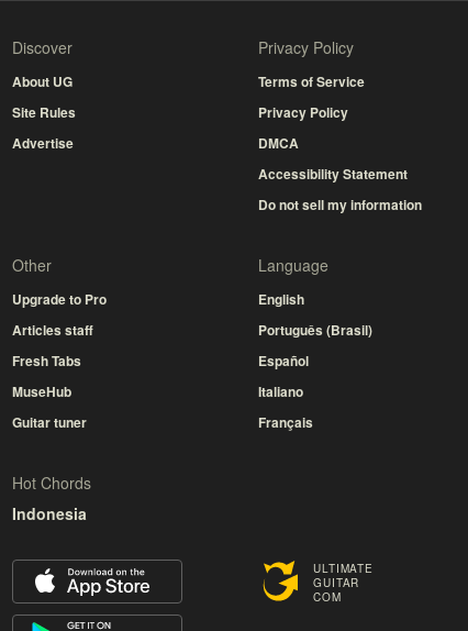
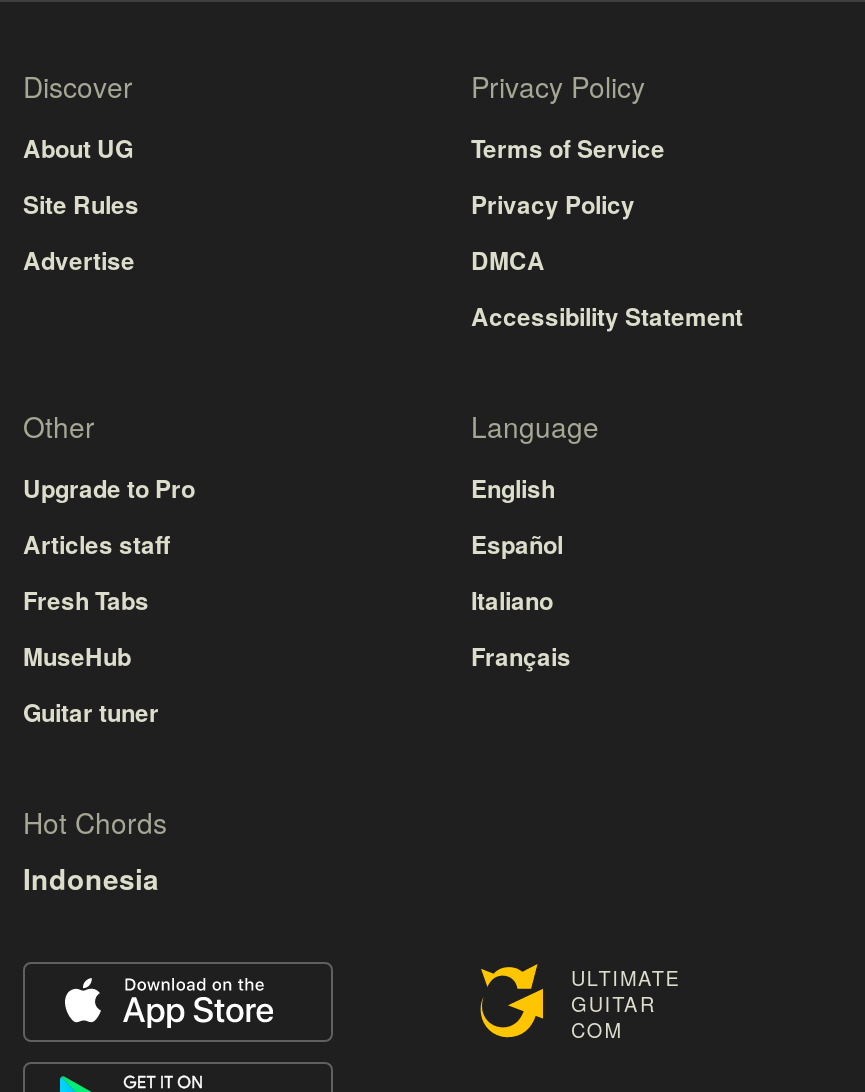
- Do not sell my information

- Português (Brasil)

moved up: Español | Italiano | Français
